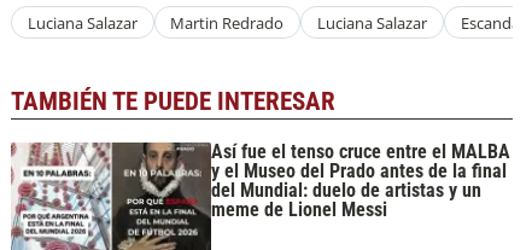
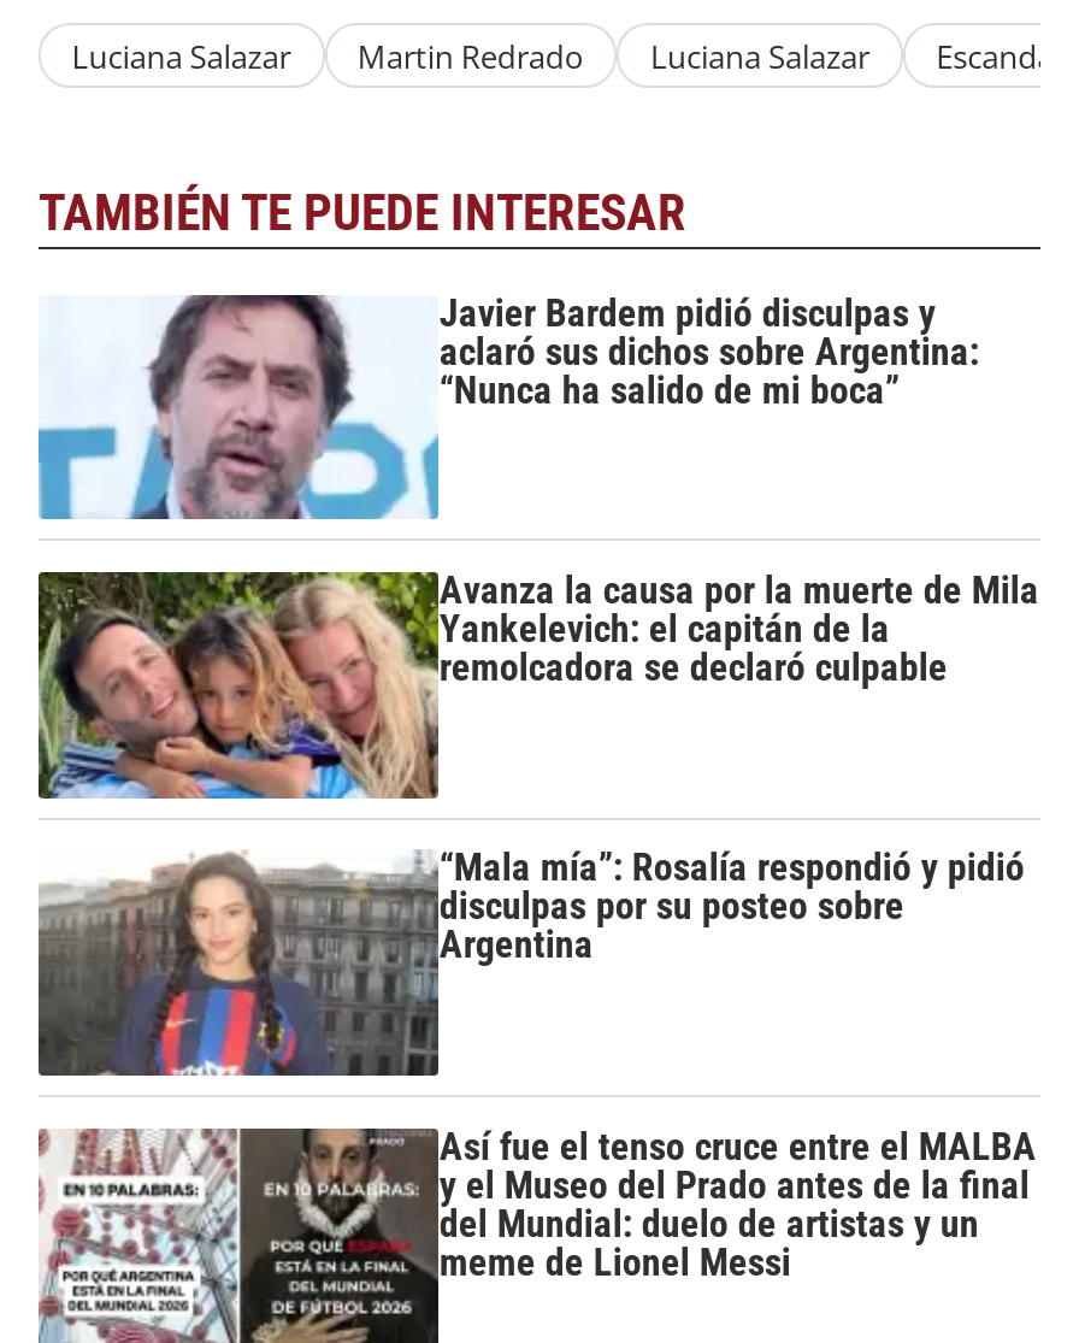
+ [image]
+ Javier Bardem pidió disculpas y
+ aclaró sus dichos sobre Argentina:
+ “Nunca ha salido de mi boca”

+ [image]
+ Avanza la causa por la muerte de Mila
+ Yankelevich: el capitán de la
+ remolcadora se declaró culpable

+ [image]
+ “Mala mía”: Rosalía respondió y pidió
+ disculpas por su posteo sobre
+ Argentina
